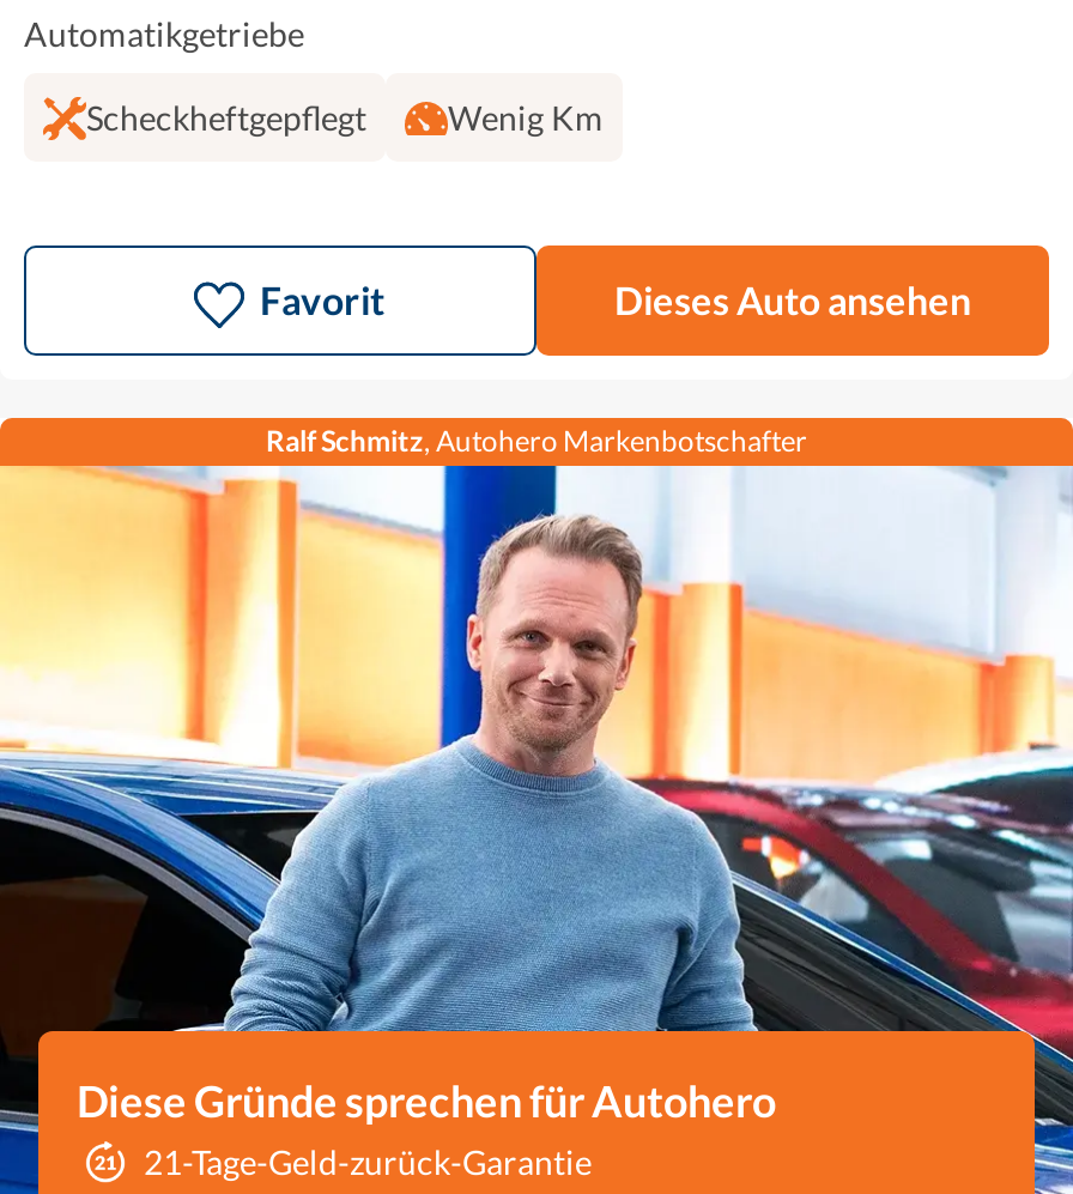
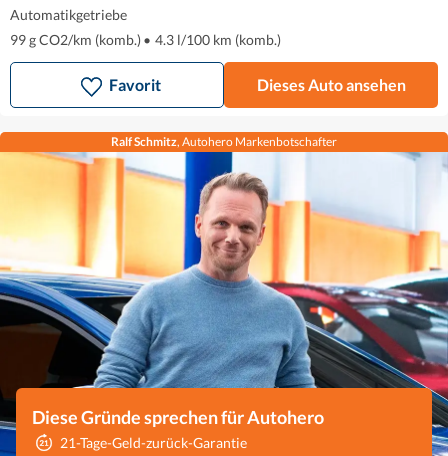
- Scheckheftgepflegt
- Wenig Km
+ 99 g CO2/km (komb.) • 4.3 l/100 km (komb.)
